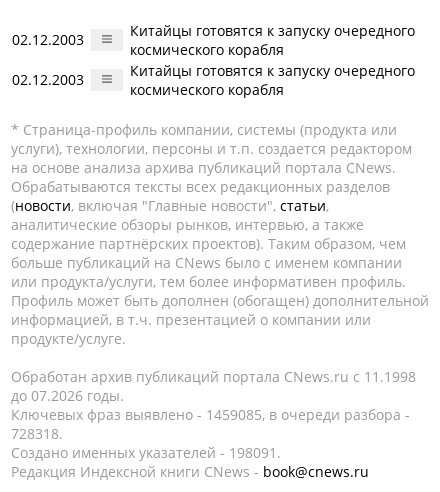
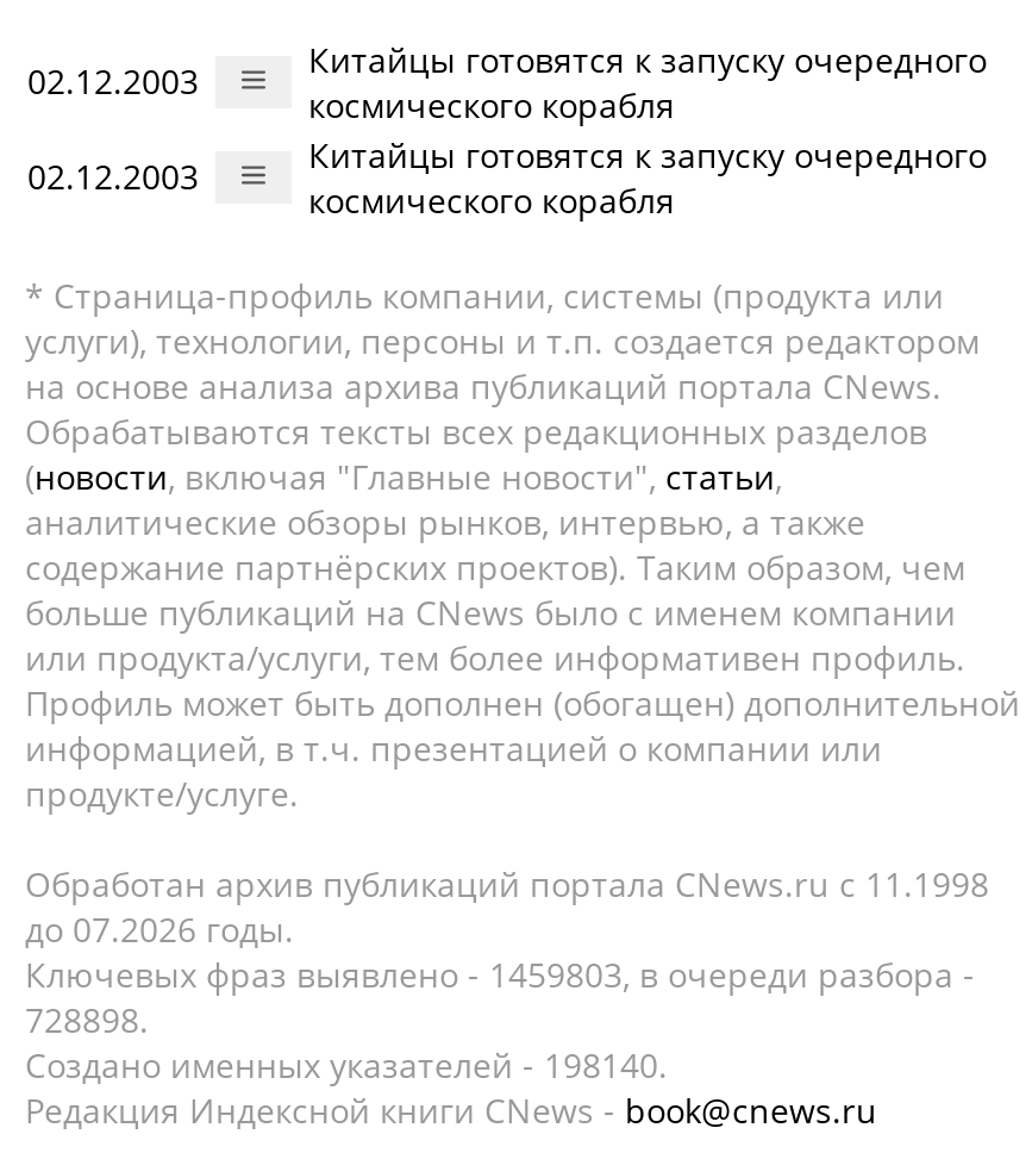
- Ключевых фраз выявлено - 1459085, в очереди разбора -
+ Ключевых фраз выявлено - 1459803, в очереди разбора -

- 728318.
+ 728898.

- Создано именных указателей - 198091.
+ Создано именных указателей - 198140.
